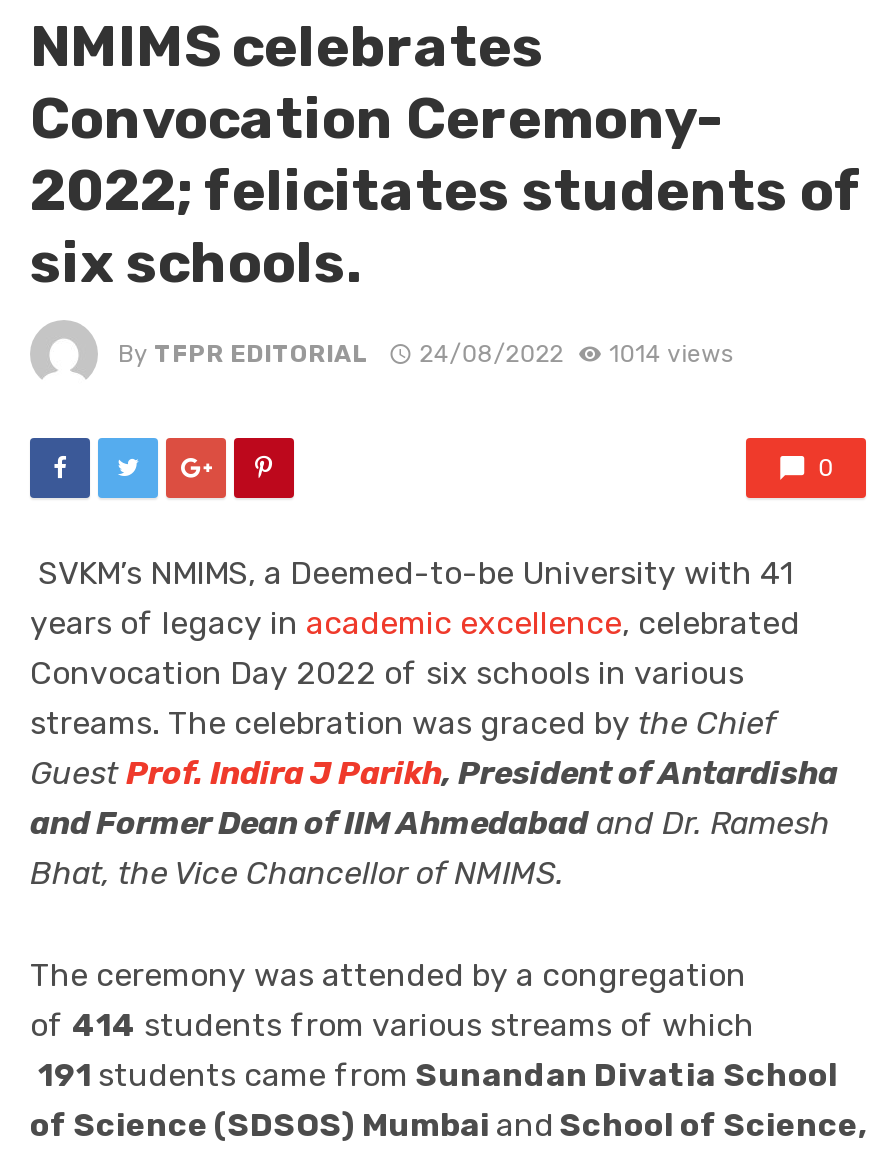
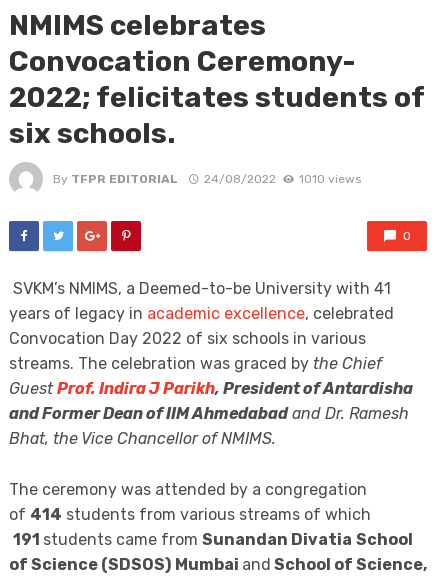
- By TFPR EDITORIAL 24/08/2022 1014 views
+ By TFPR EDITORIAL 24/08/2022 1010 views
